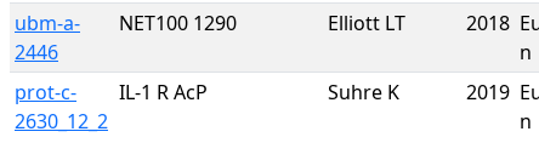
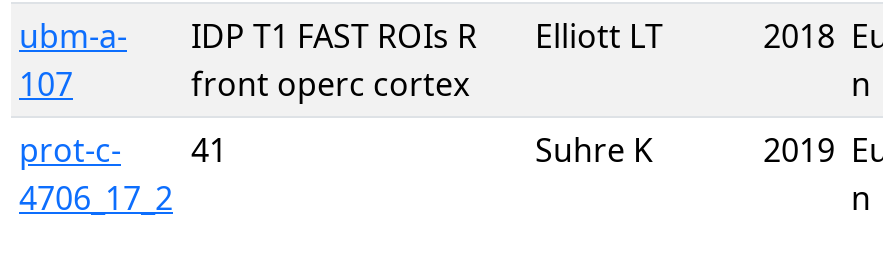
- NET100 1290
+ IDP T1 FAST ROIs R
+ front operc cortex

- 2446
+ 107

- prot-c- IL-1 R AcP
+ prot-c- 41

- 2630_12_2
+ 4706_17_2
